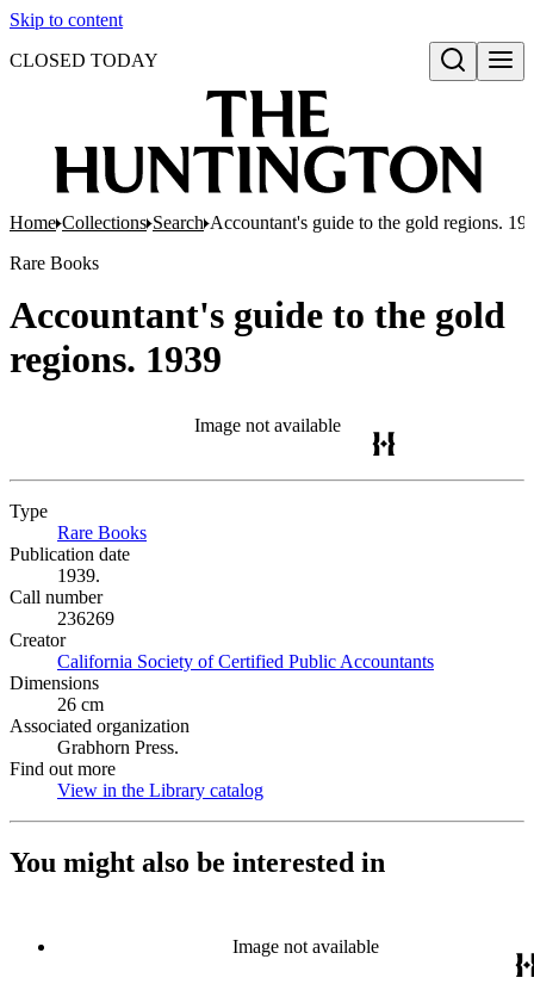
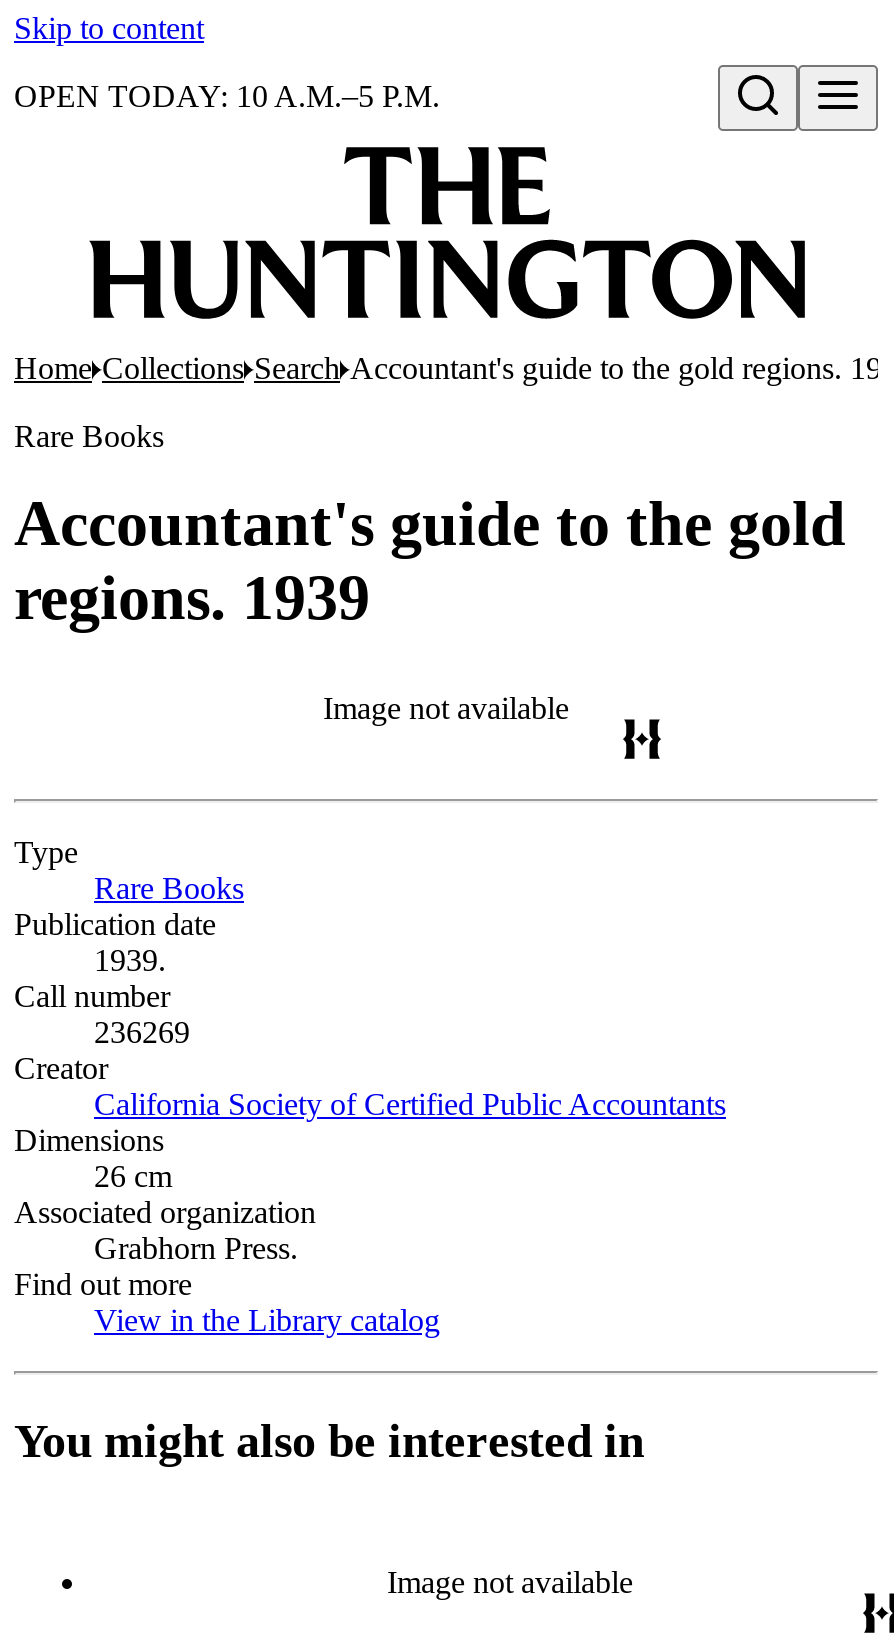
- CLOSED TODAY
+ OPEN TODAY: 10 A.M.–5 P.M.
